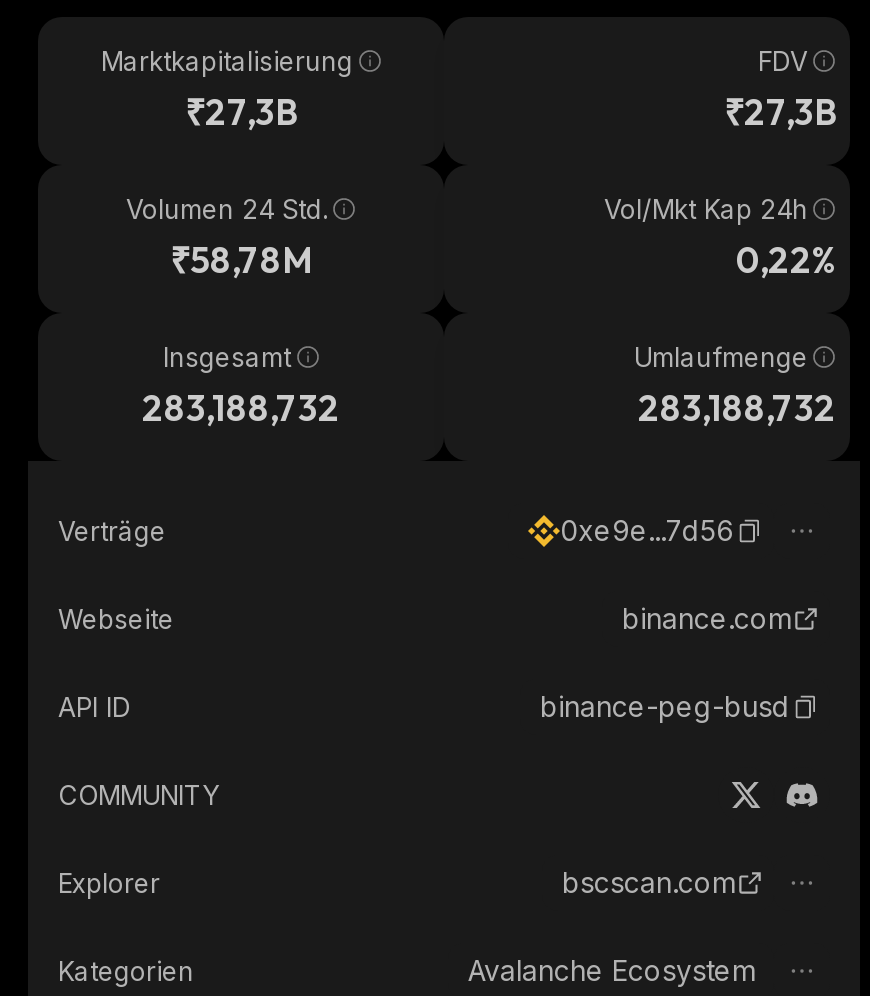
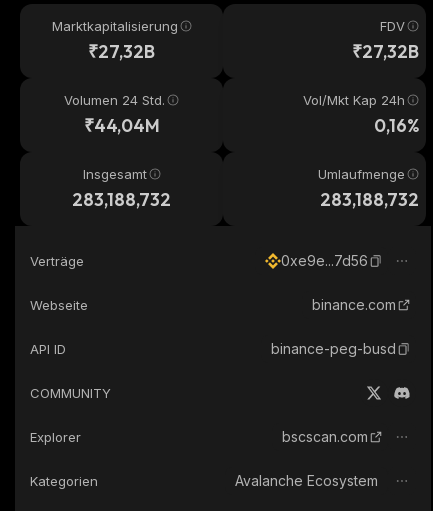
- ₹27,3B
+ ₹27,32B

- ₹27,3B
+ ₹27,32B

- ₹58,78M
+ ₹44,04M

- 0,22%
+ 0,16%
